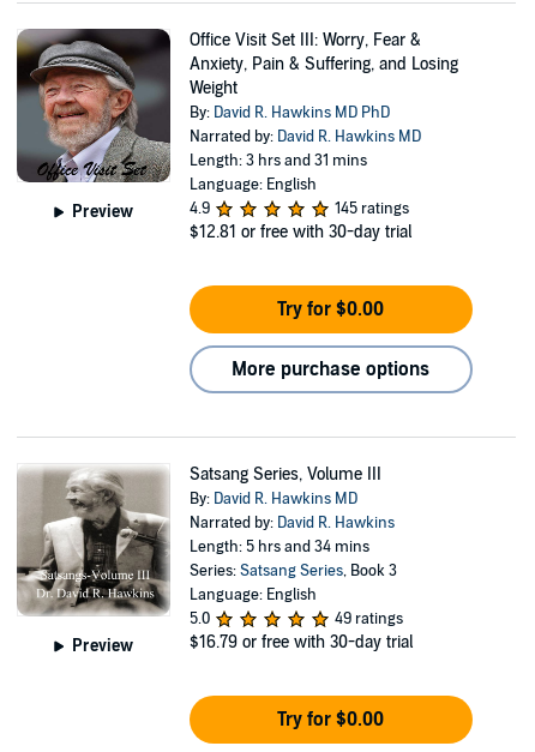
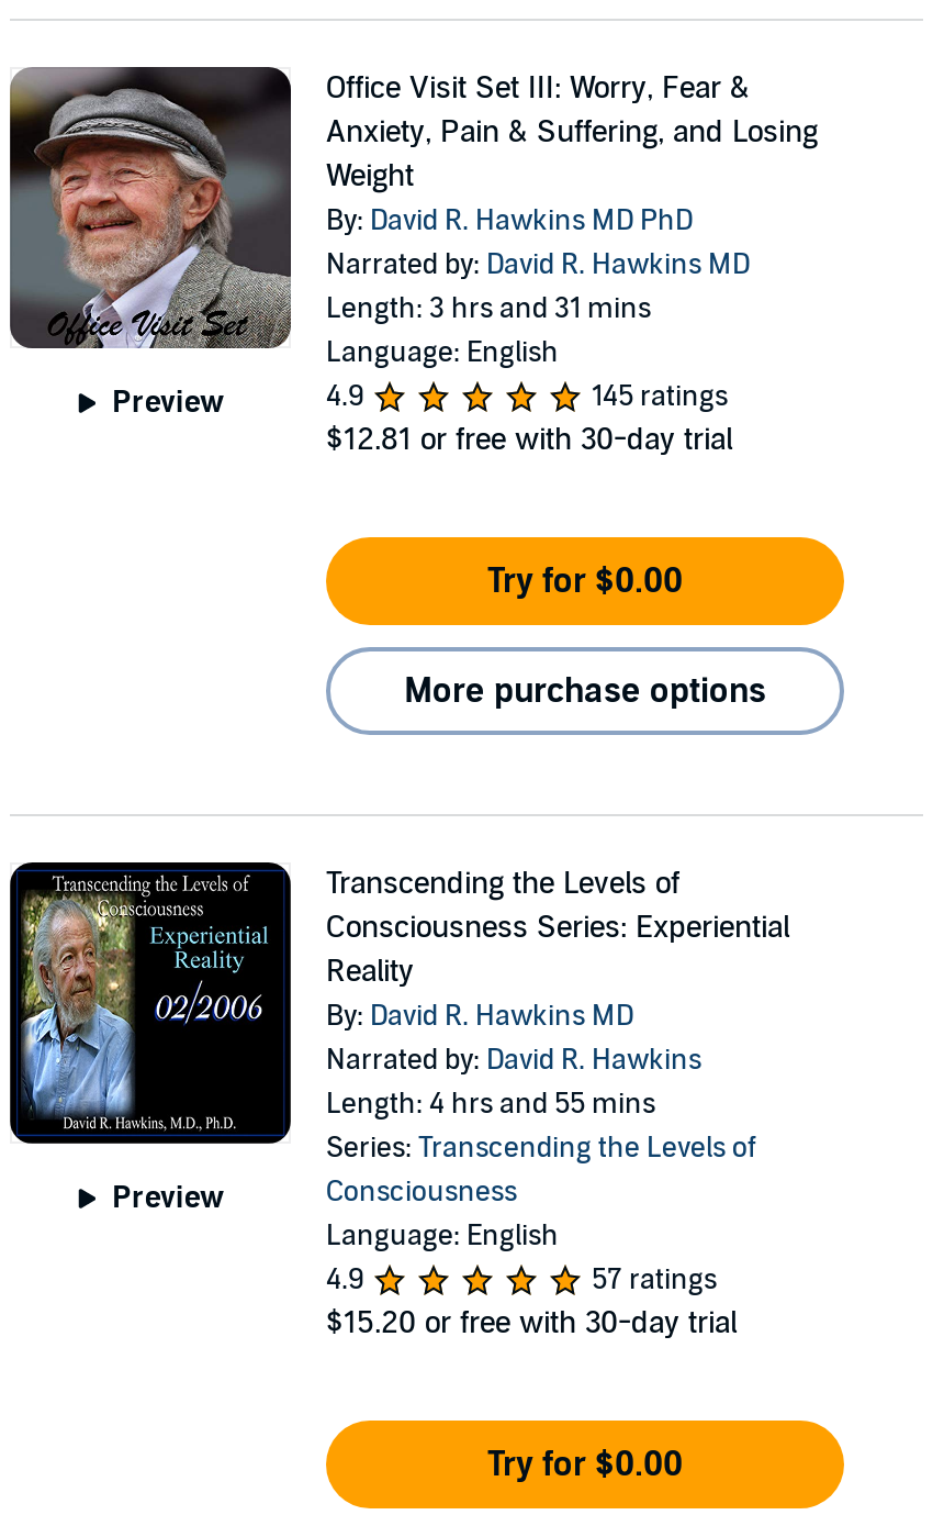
- [image]
- Satsang Series, Volume III
+ [image]
+ Transcending the Levels of
+ Consciousness Series: Experiential
+ Reality

- Length: 5 hrs and 34 mins
- Series: Satsang Series, Book 3
+ Length: 4 hrs and 55 mins
+ Series: Transcending the Levels of
+ Consciousness

- 5.0
+ 4.9

- 49 ratings
+ 57 ratings

- $16.79 or free with 30-day trial
+ $15.20 or free with 30-day trial
